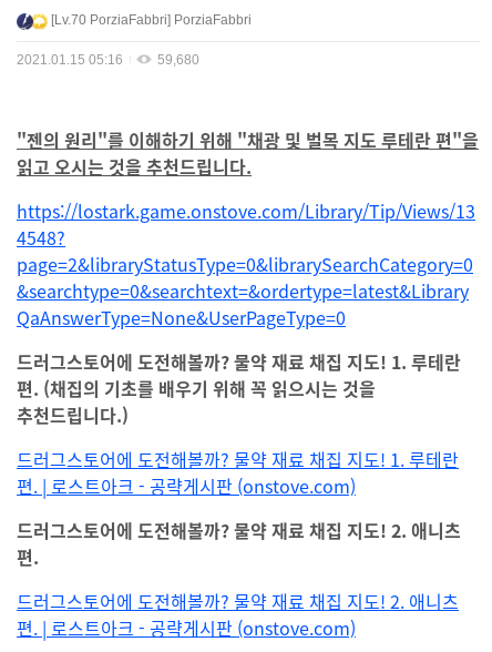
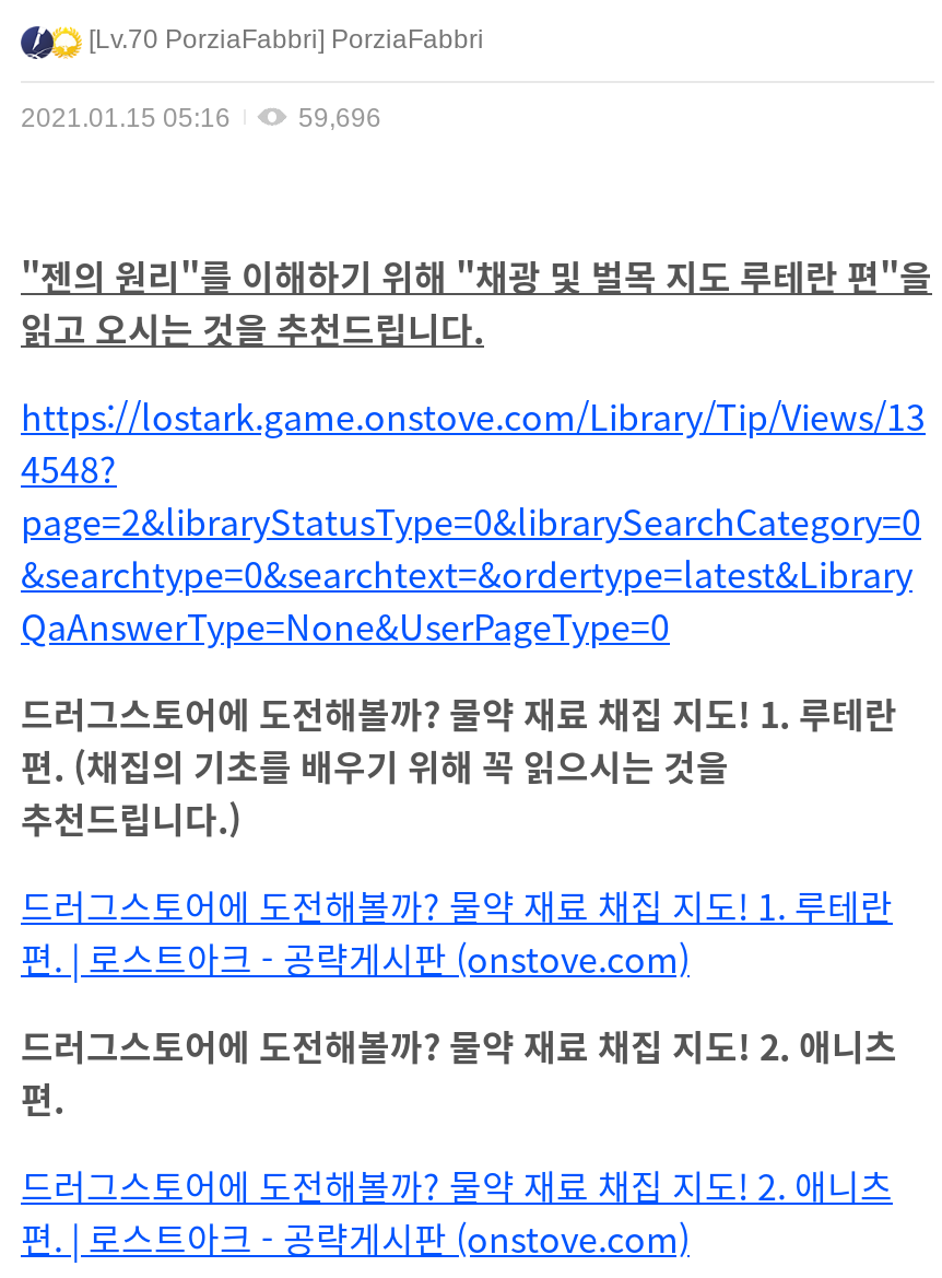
- 59,680
+ 59,696
